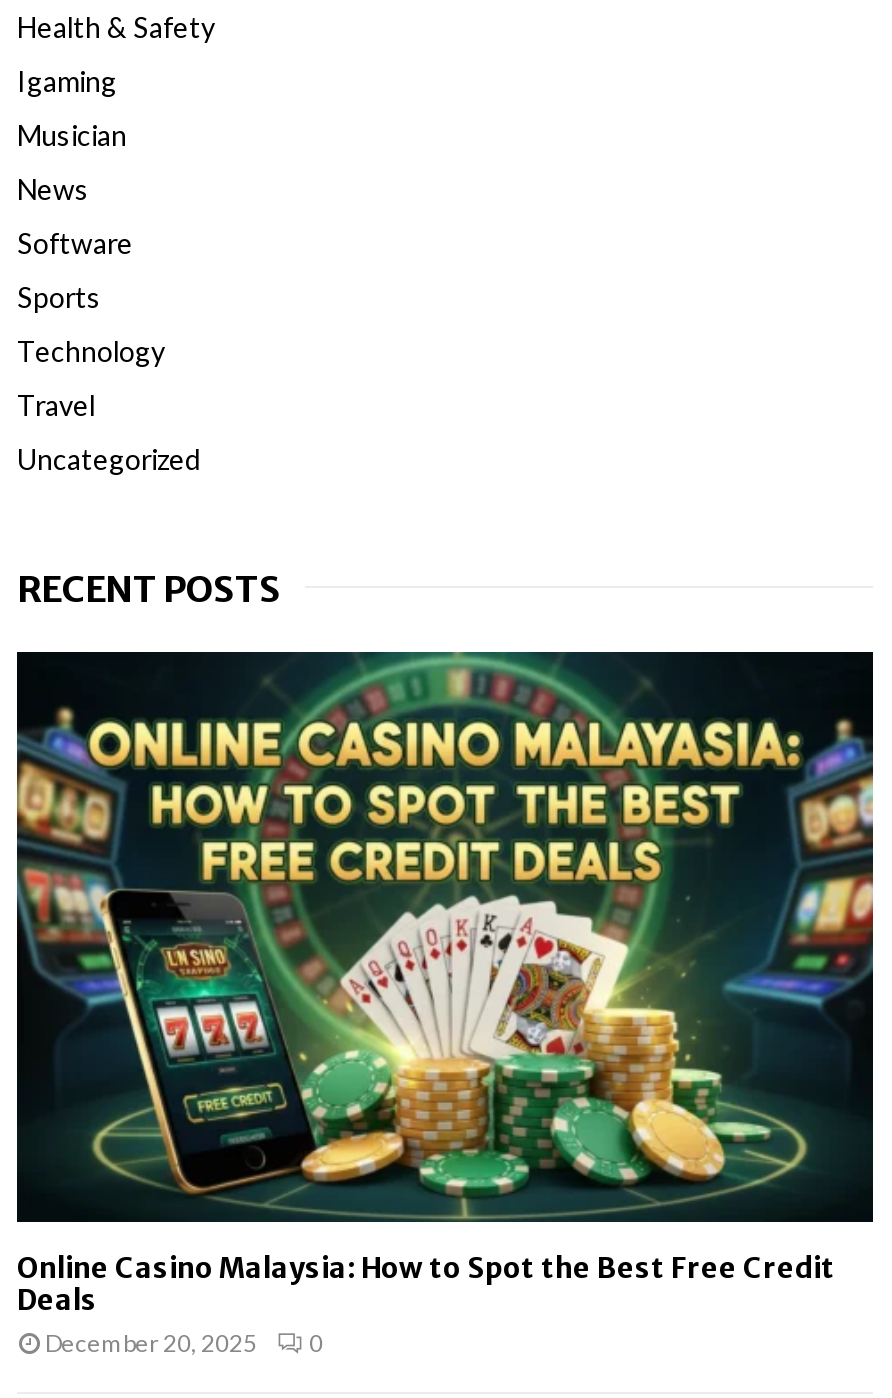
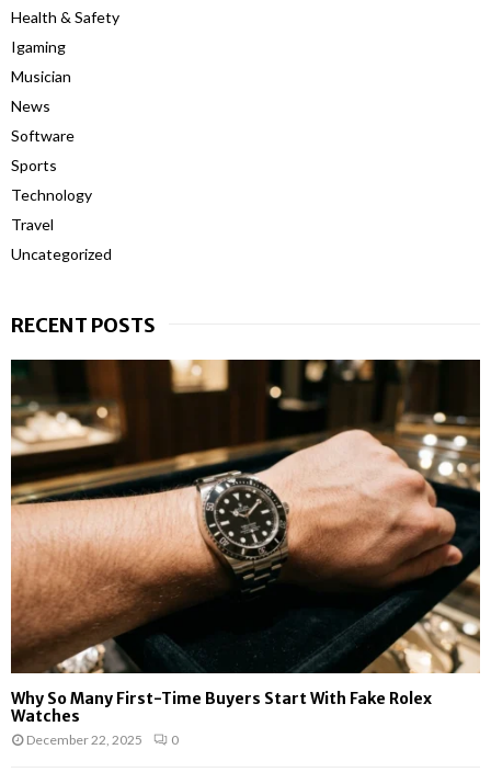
- [image]
- Online Casino Malaysia: How to Spot the Best Free Credit
- Deals
- December 20, 2025
+ [image]
+ Why So Many First-Time Buyers Start With Fake Rolex
+ Watches
+ December 22, 2025
